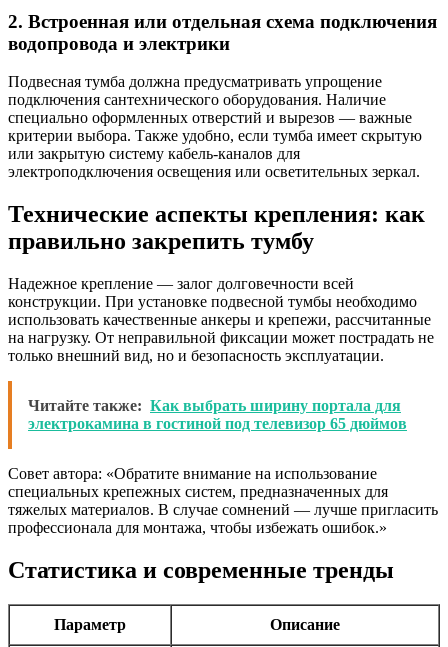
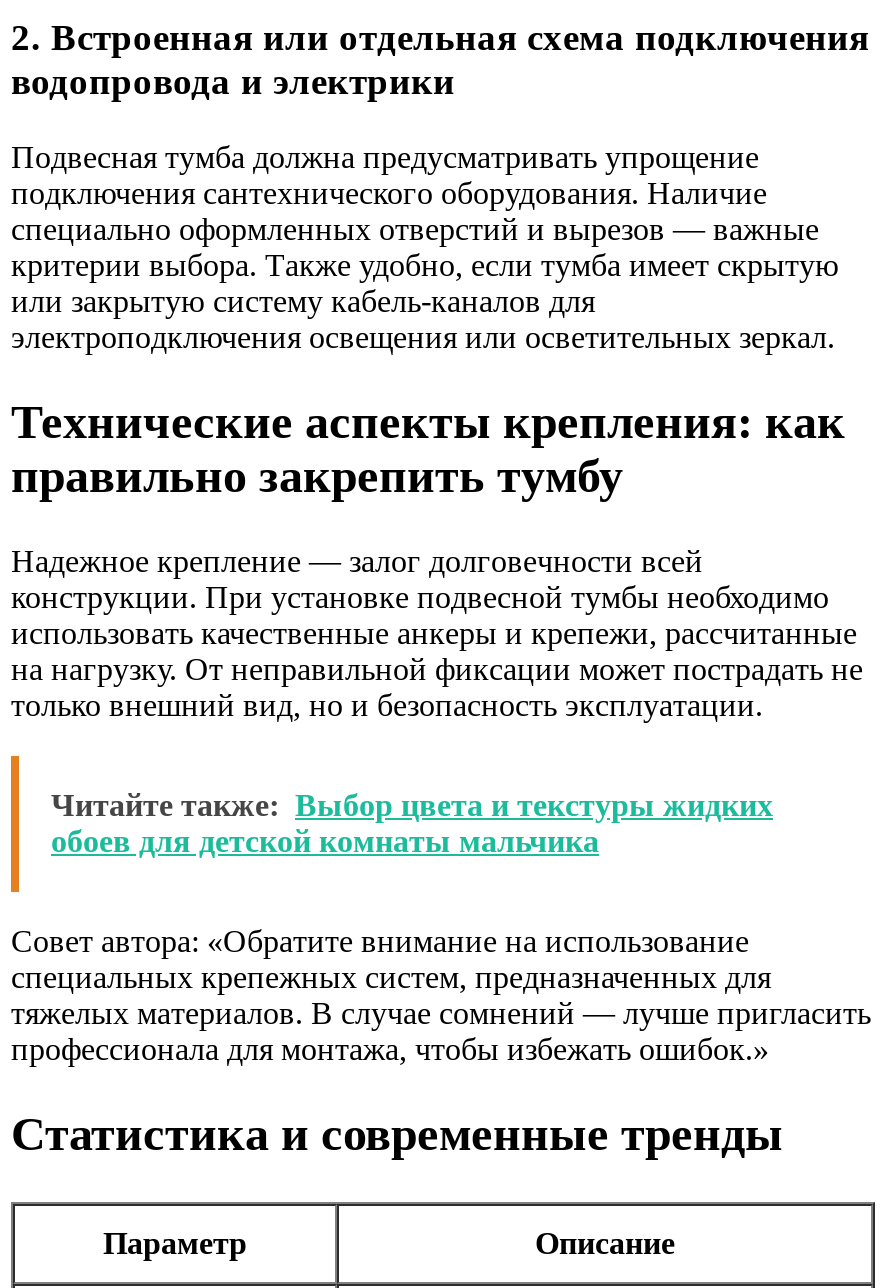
- Читайте также: Как выбрать ширину портала для
- электрокамина в гостиной под телевизор 65 дюймов
+ Читайте также: Выбор цвета и текстуры жидких
+ обоев для детской комнаты мальчика
